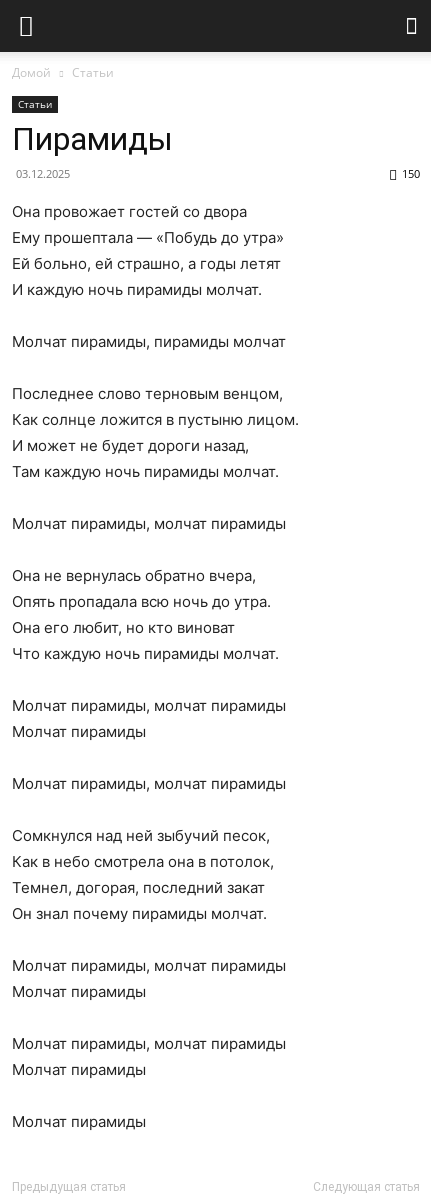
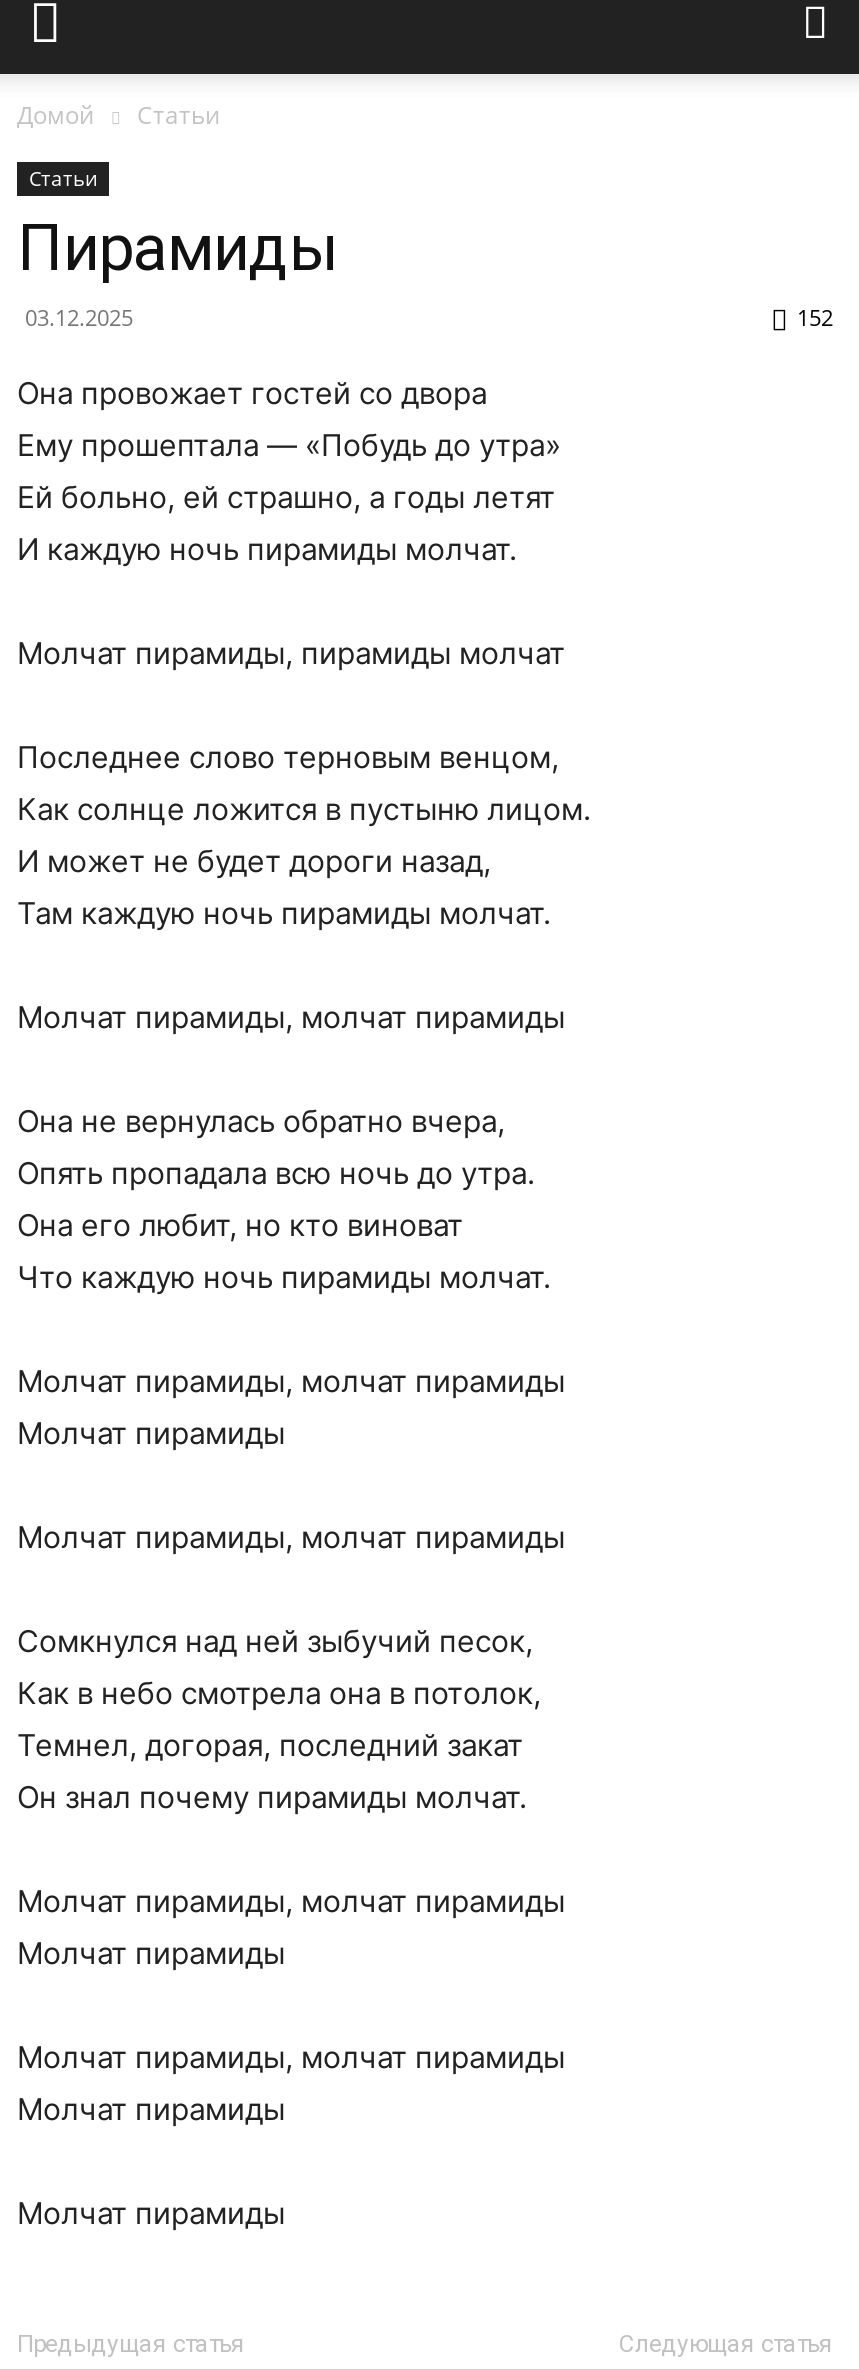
- 150
+ 152
